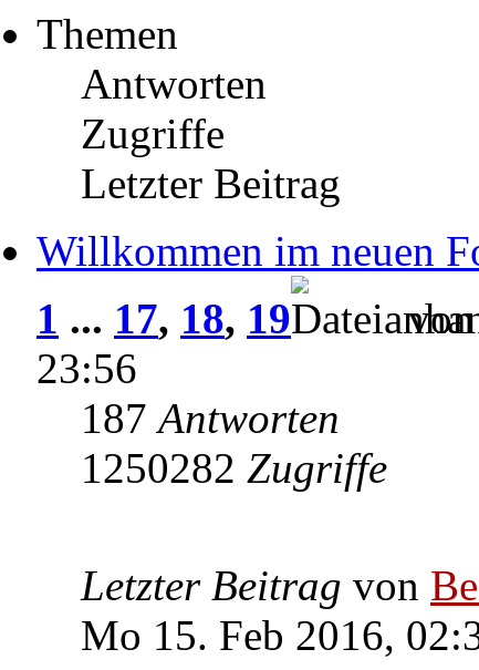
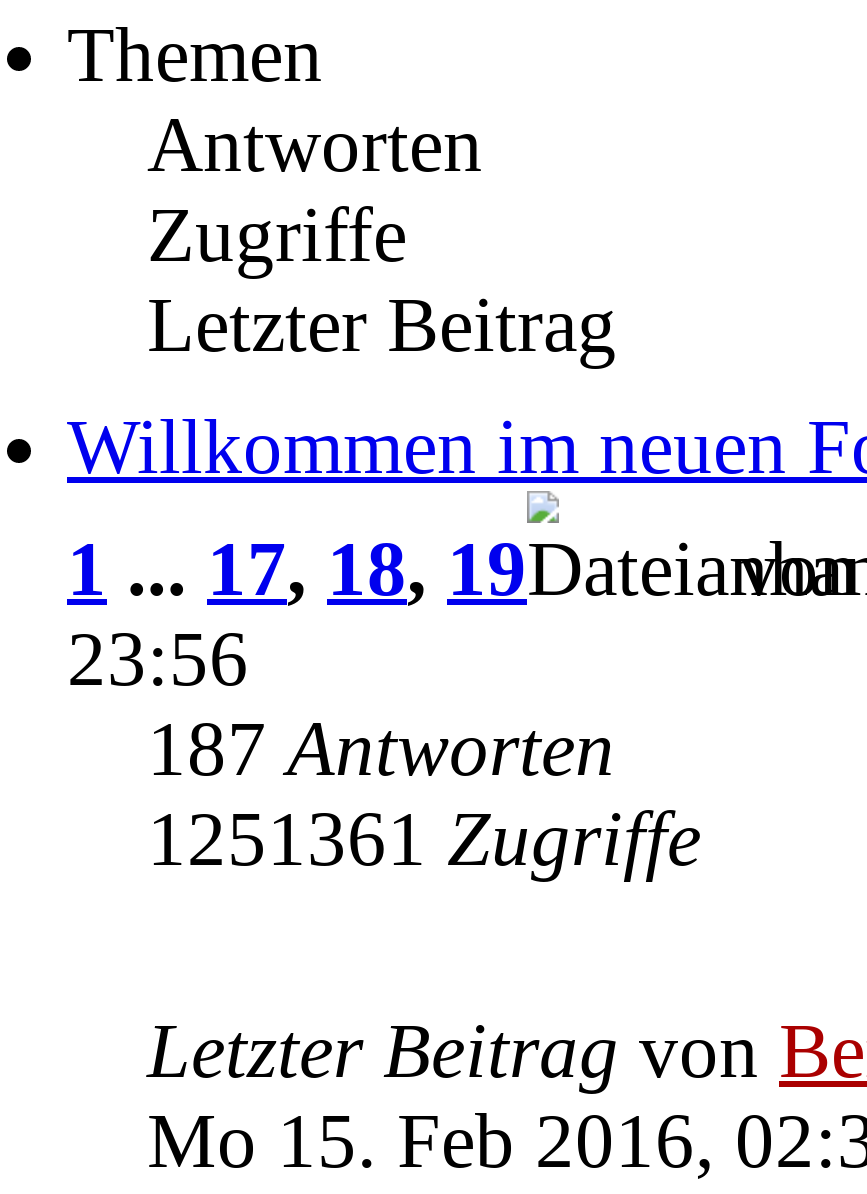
- 1250282 Zugriffe
+ 1251361 Zugriffe
